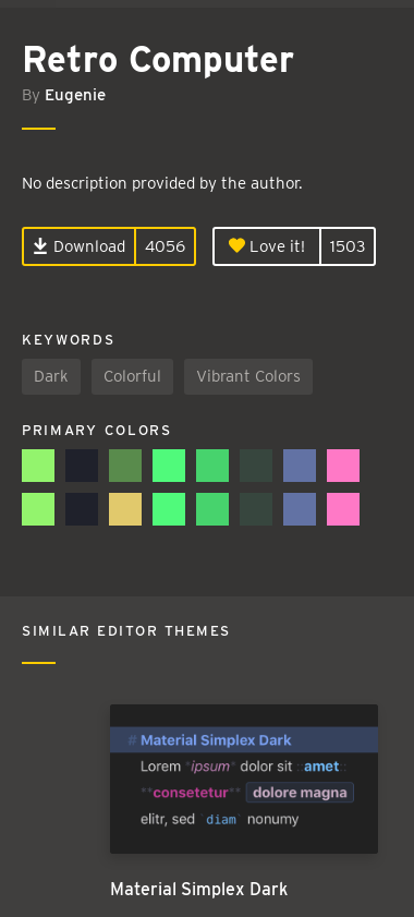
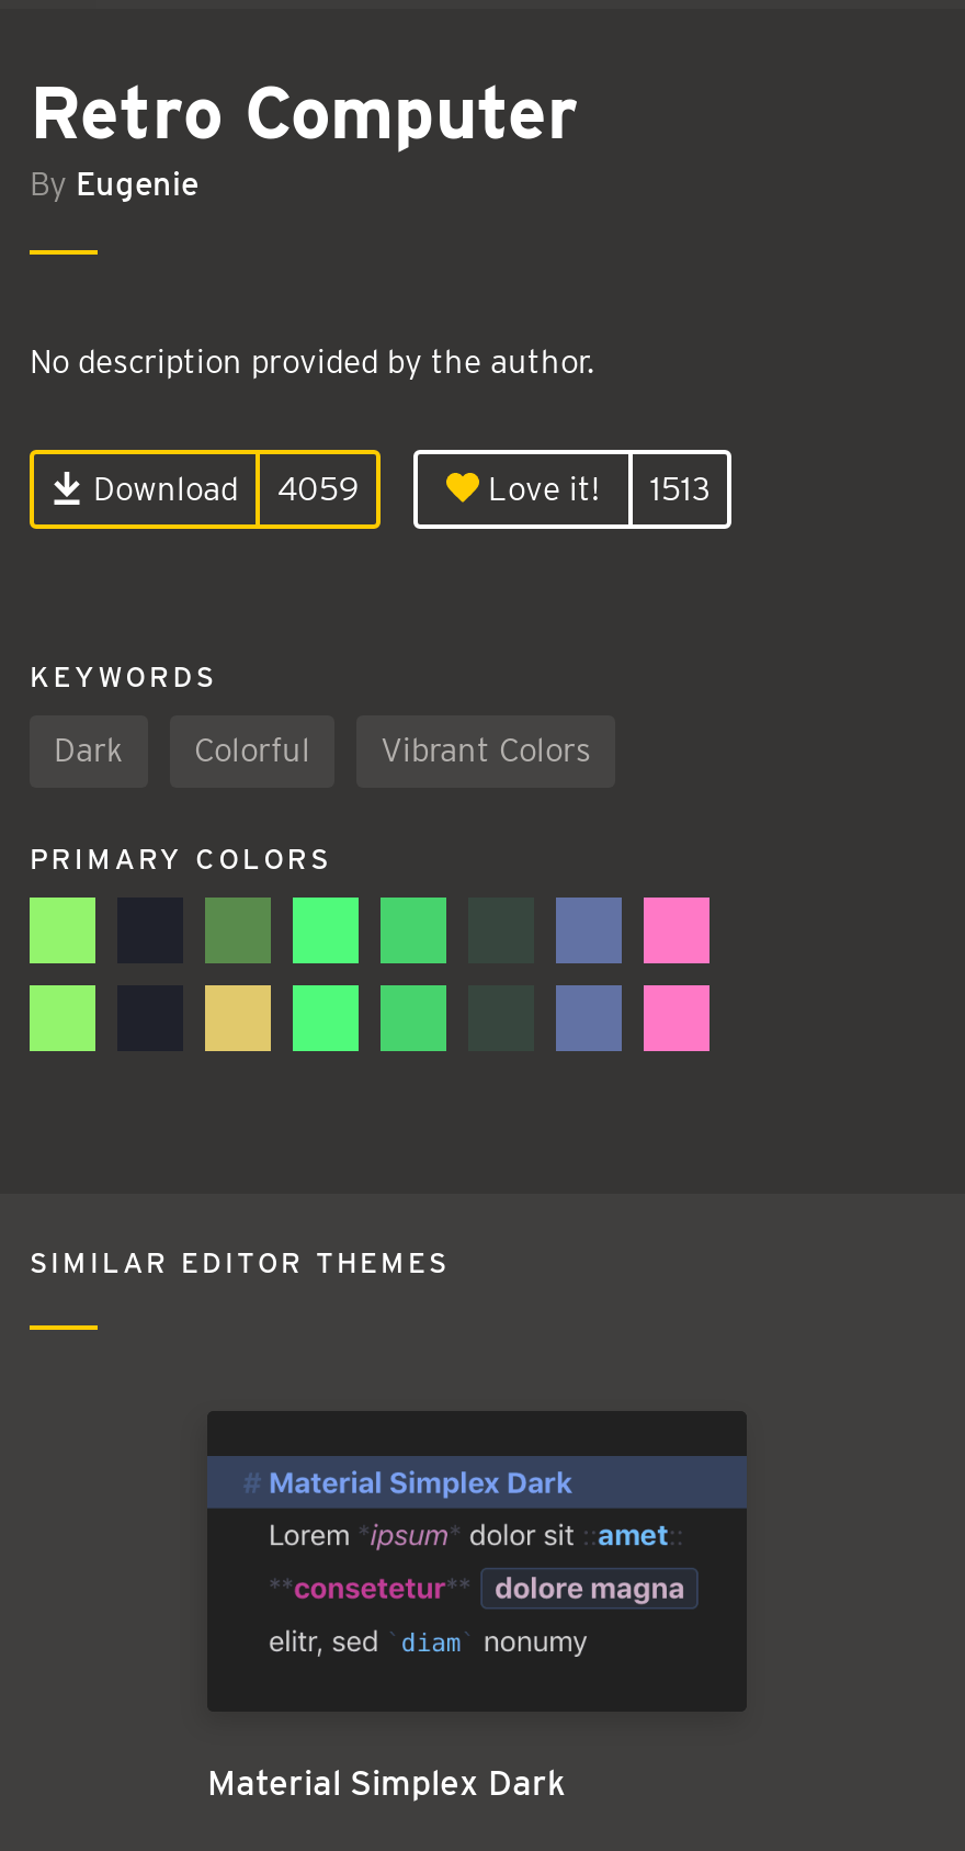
- Download 4056
+ Download 4059

- Love it! 1503
+ Love it! 1513
